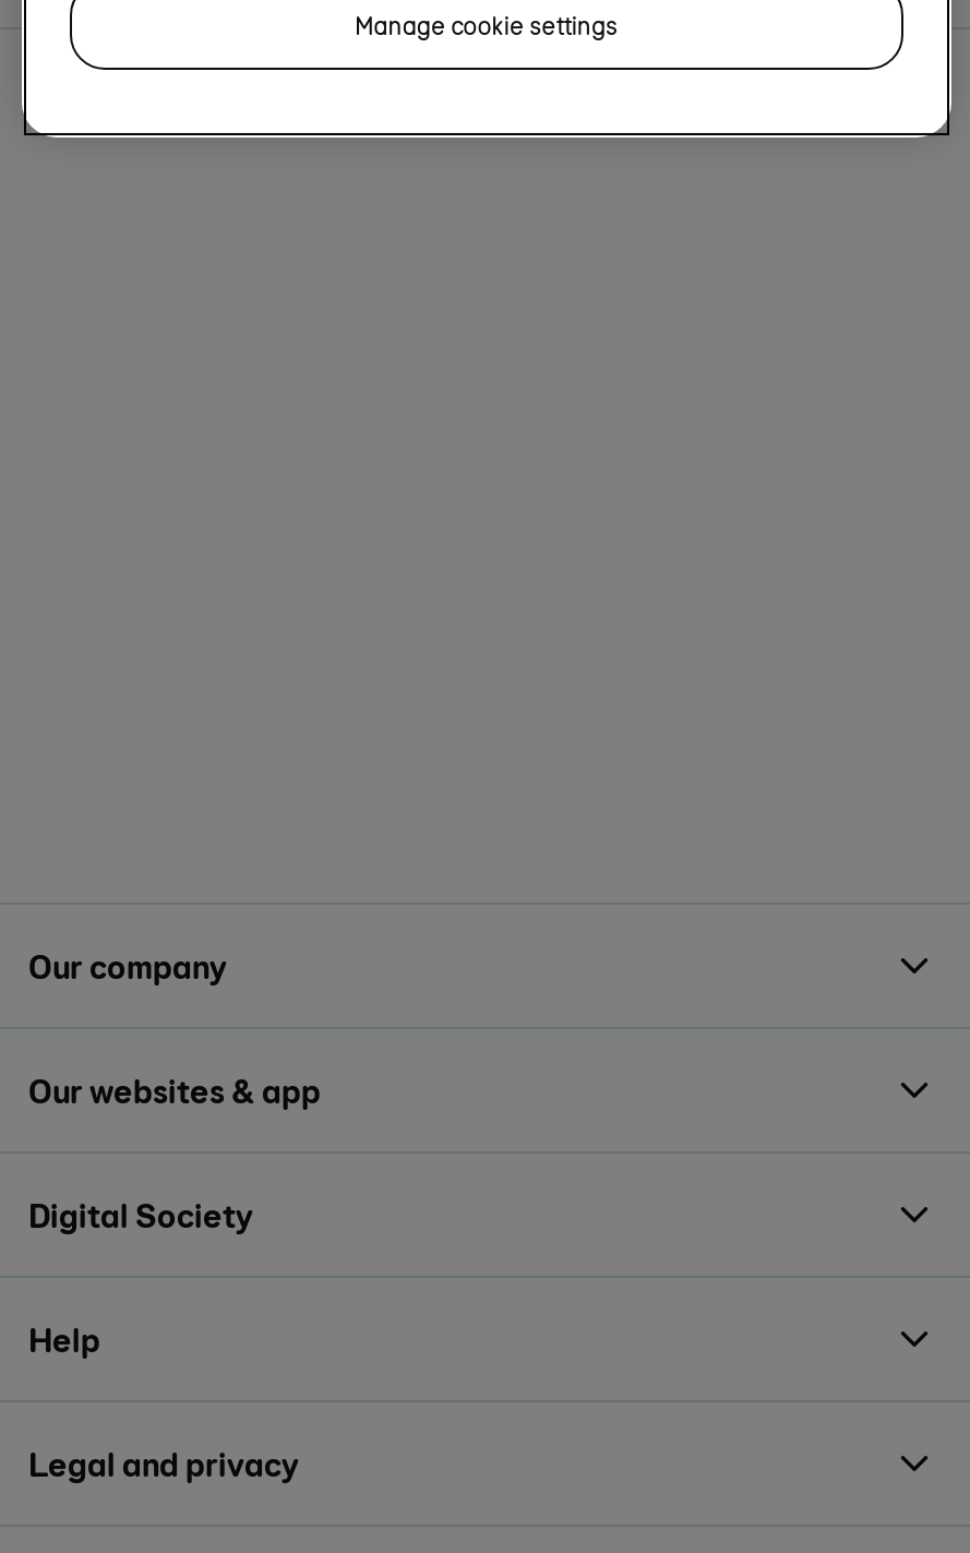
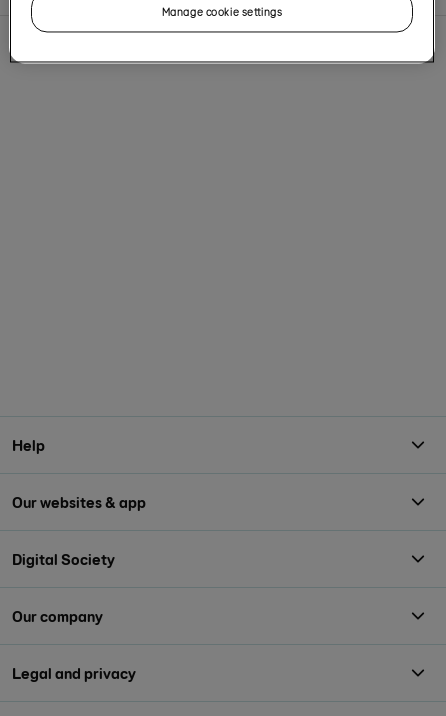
moved down: Our company

moved up: Help
